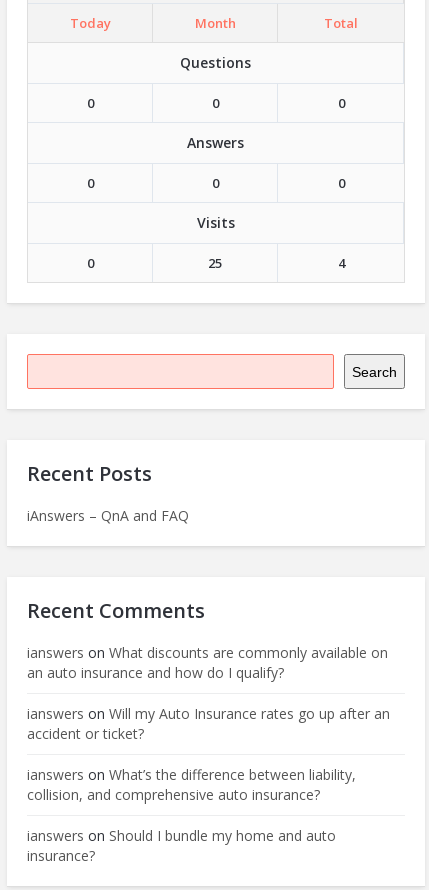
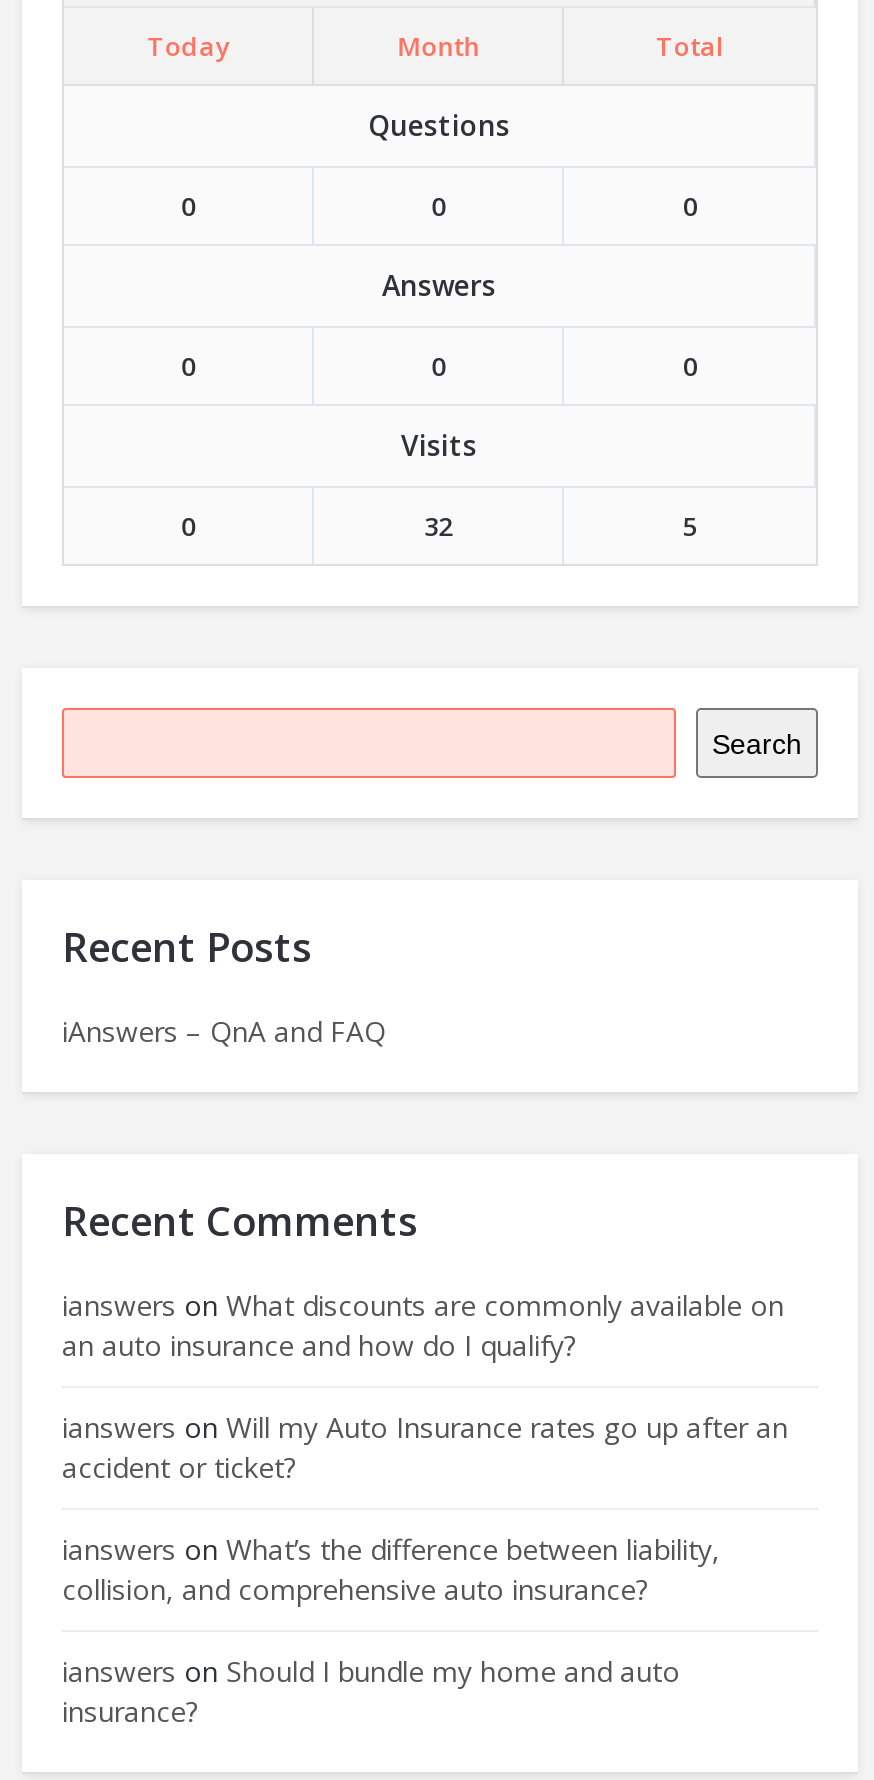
- 25
+ 32

- 4
+ 5
